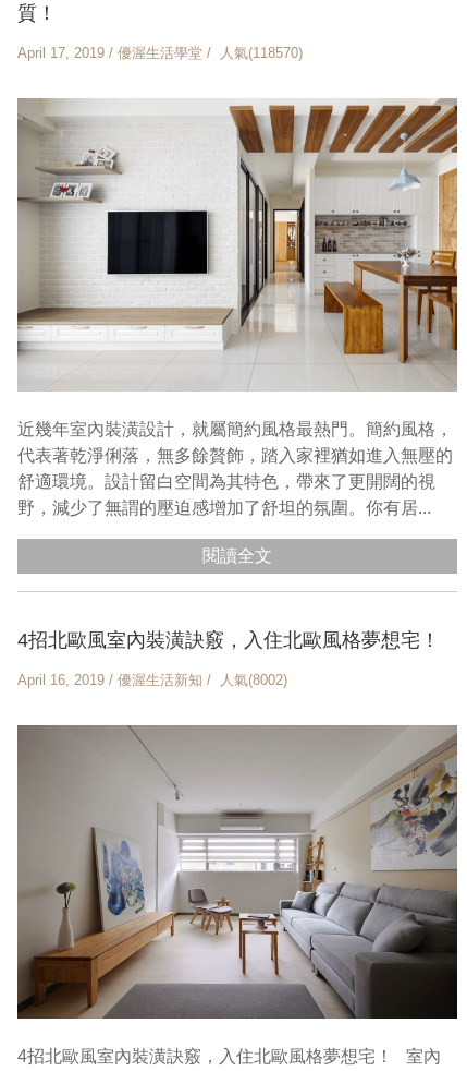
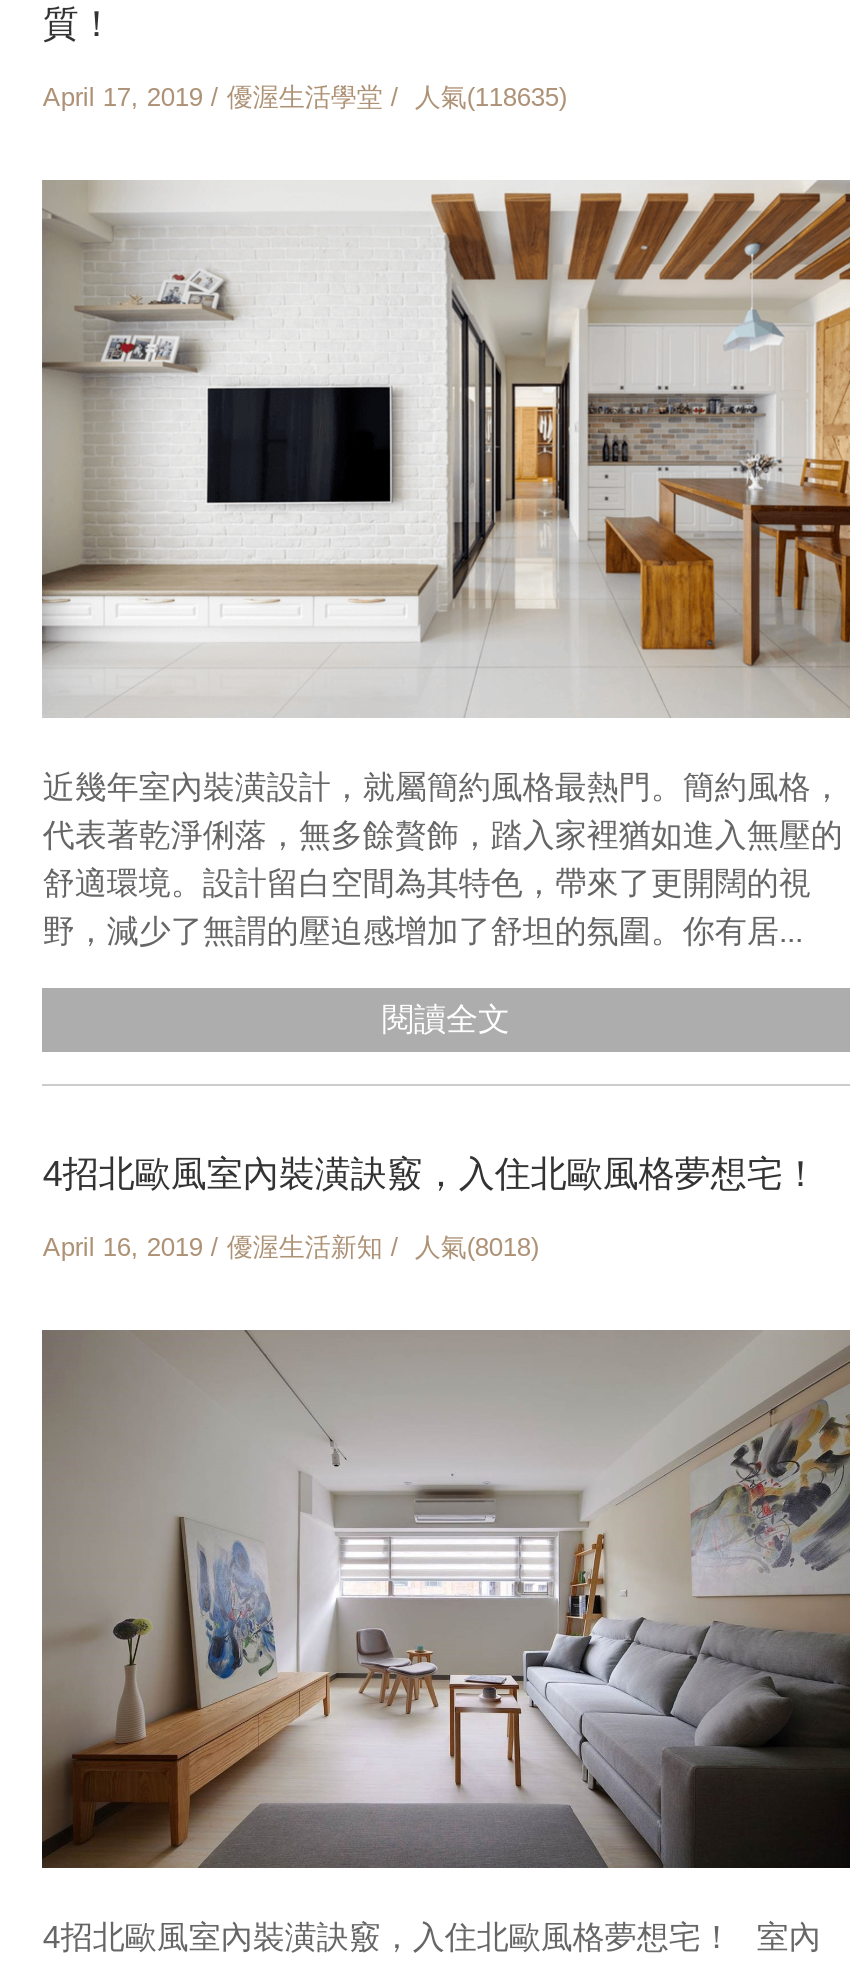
- April 17, 2019 / 優渥生活學堂 / 人氣(118570)
+ April 17, 2019 / 優渥生活學堂 / 人氣(118635)

- April 16, 2019 / 優渥生活新知 / 人氣(8002)
+ April 16, 2019 / 優渥生活新知 / 人氣(8018)
